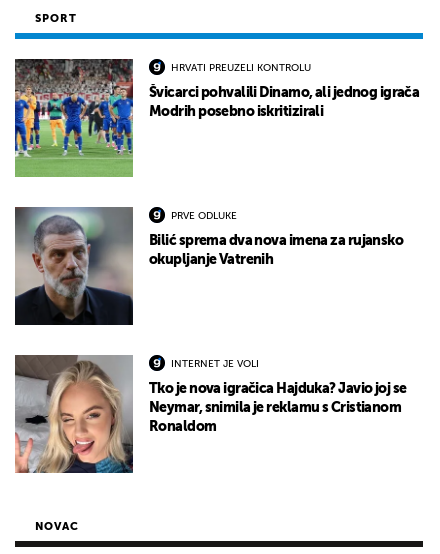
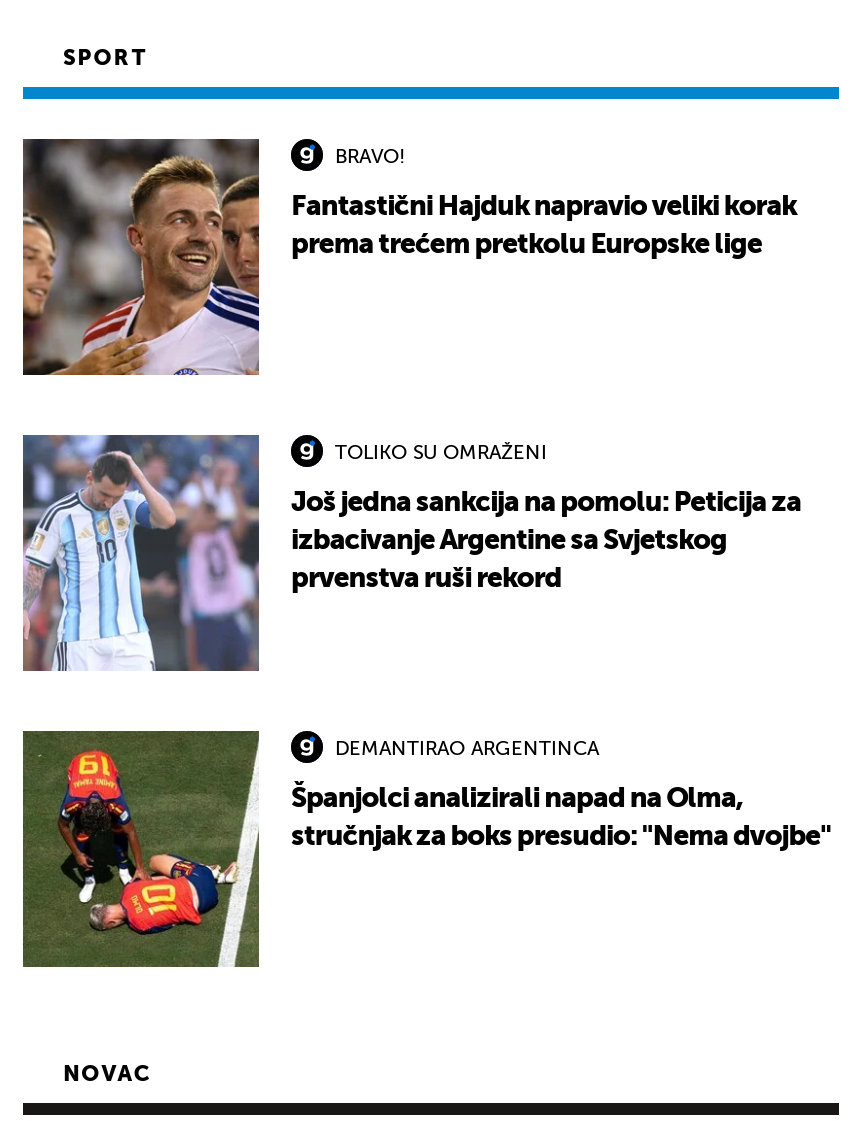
- [image]
- Švicarci pohvalili Dinamo, ali jednog igrača
- Modrih posebno iskritizirali
+ [image]
+ Fantastični Hajduk napravio veliki korak
+ prema trećem pretkolu Europske lige

- HRVATI PREUZELI KONTROLU
+ BRAVO!

- [image]
- Bilić sprema dva nova imena za rujansko
- okupljanje Vatrenih
+ [image]
+ Još jedna sankcija na pomolu: Peticija za
+ izbacivanje Argentine sa Svjetskog
+ prvenstva ruši rekord

- PRVE ODLUKE
+ TOLIKO SU OMRAŽENI

- [image]
- Tko je nova igračica Hajduka? Javio joj se
- Neymar, snimila je reklamu s Cristianom
- Ronaldom
+ [image]
+ Španjolci analizirali napad na Olma,
+ stručnjak za boks presudio: "Nema dvojbe"

- INTERNET JE VOLI
+ DEMANTIRAO ARGENTINCA
